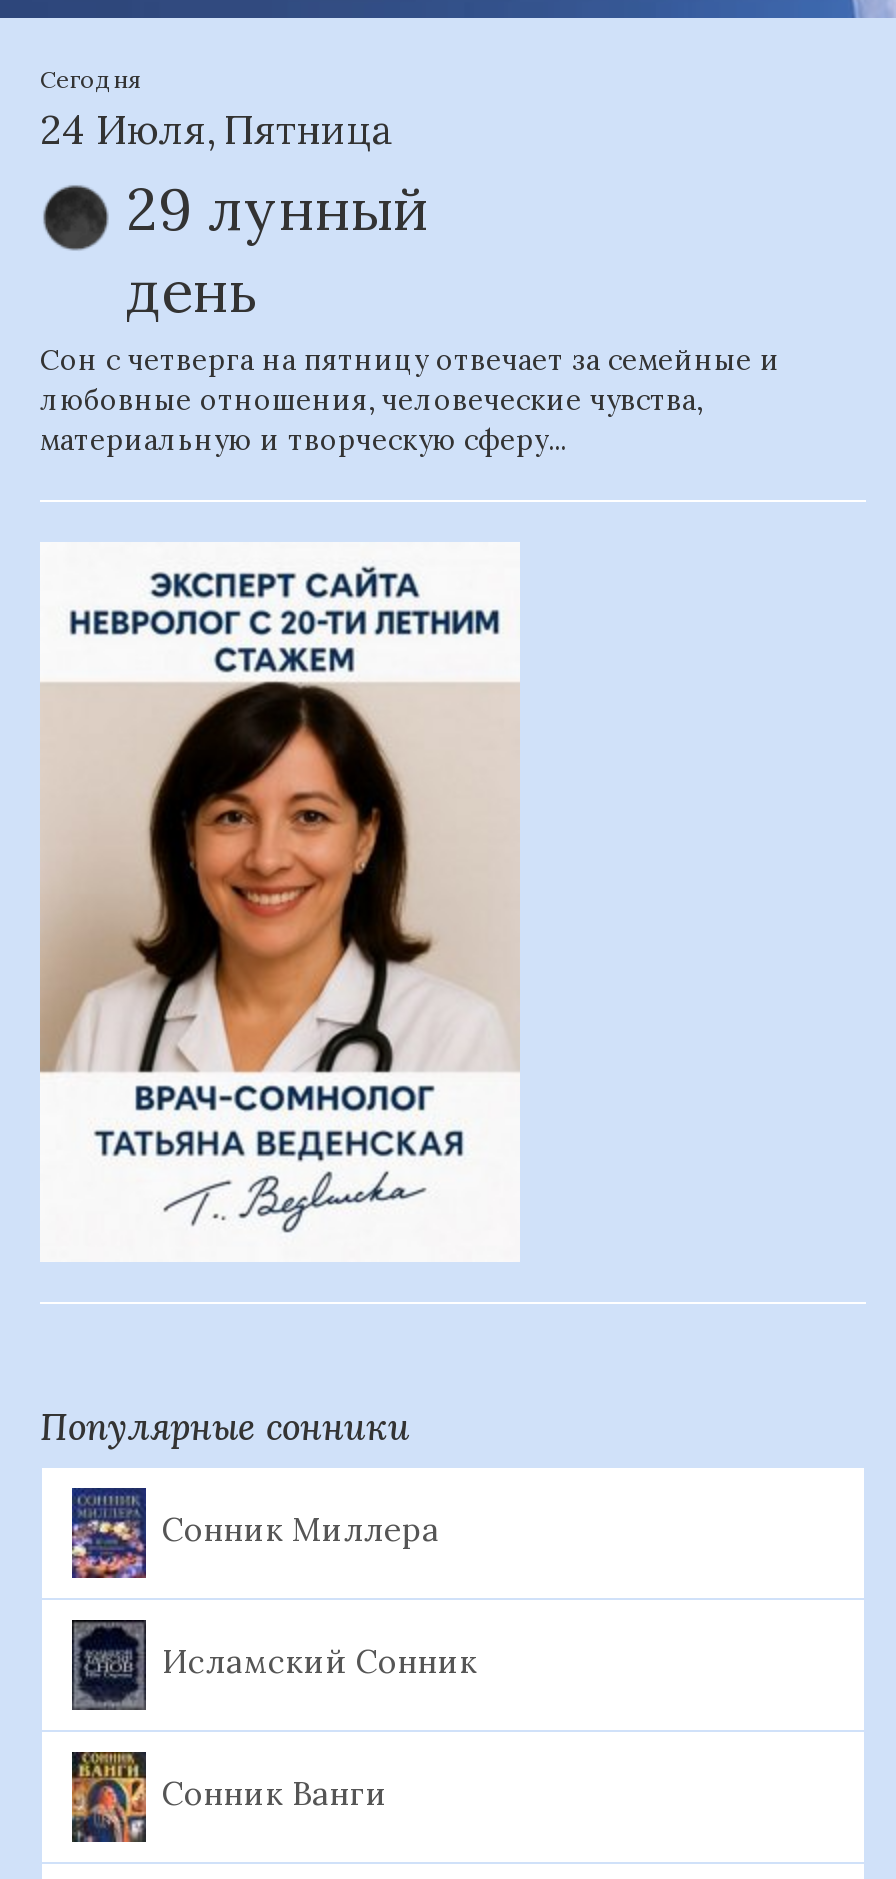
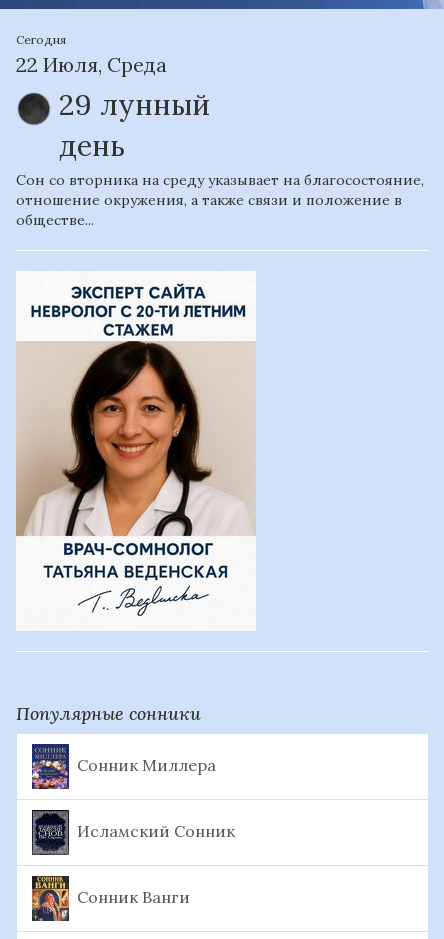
- 24 Июля, Пятница
+ 22 Июля, Среда

- Сон с четверга на пятницу отвечает за семейные и
- любовные отношения, человеческие чувства,
- материальную и творческую сферу...
+ Сон со вторника на среду указывает на благосостояние,
+ отношение окружения, а также связи и положение в
+ обществе...
